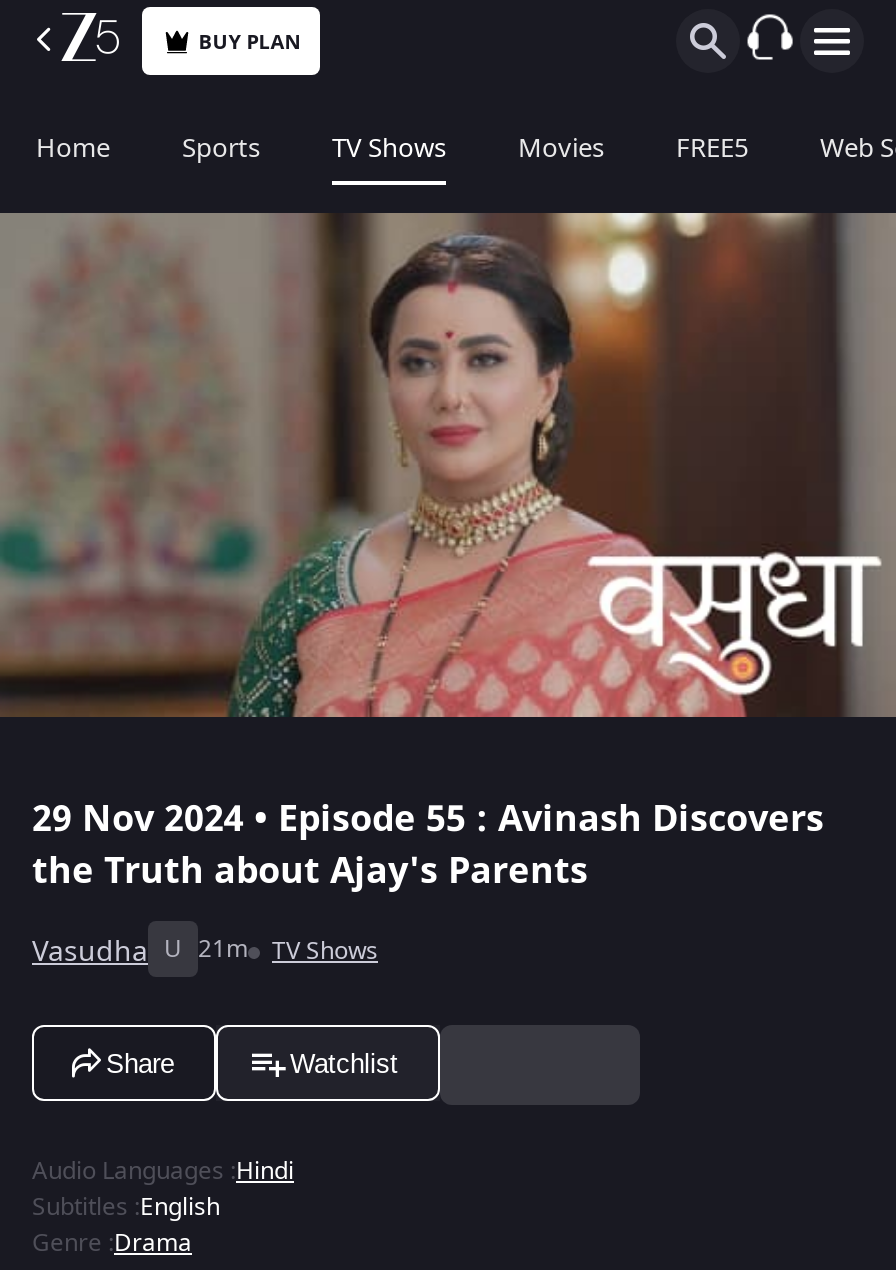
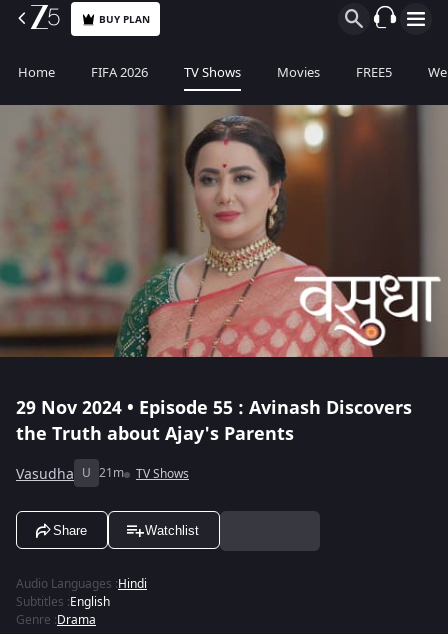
- Sports
+ FIFA 2026
